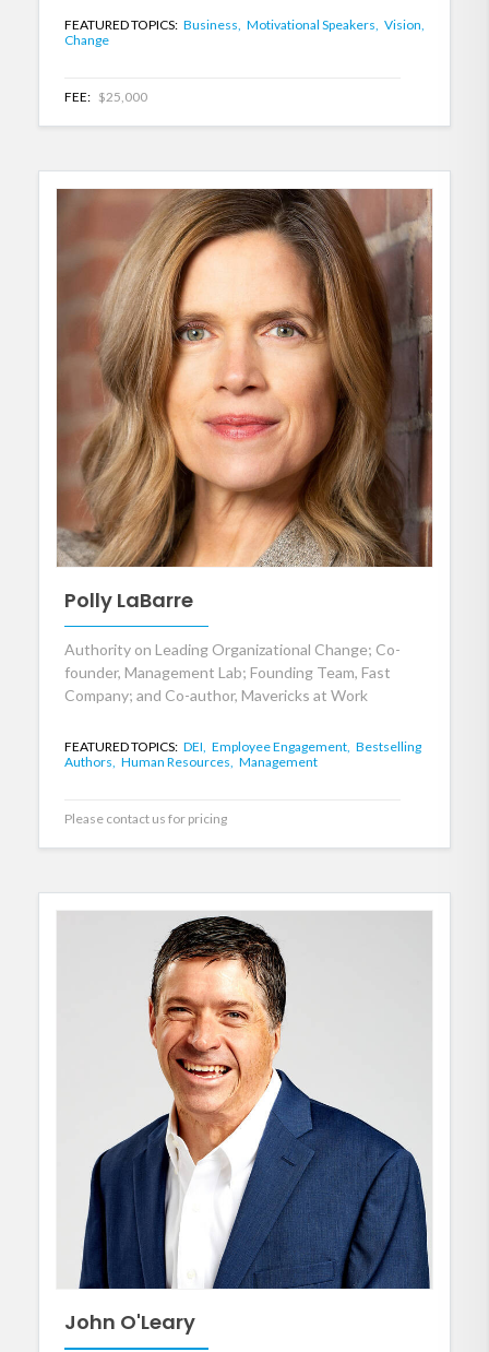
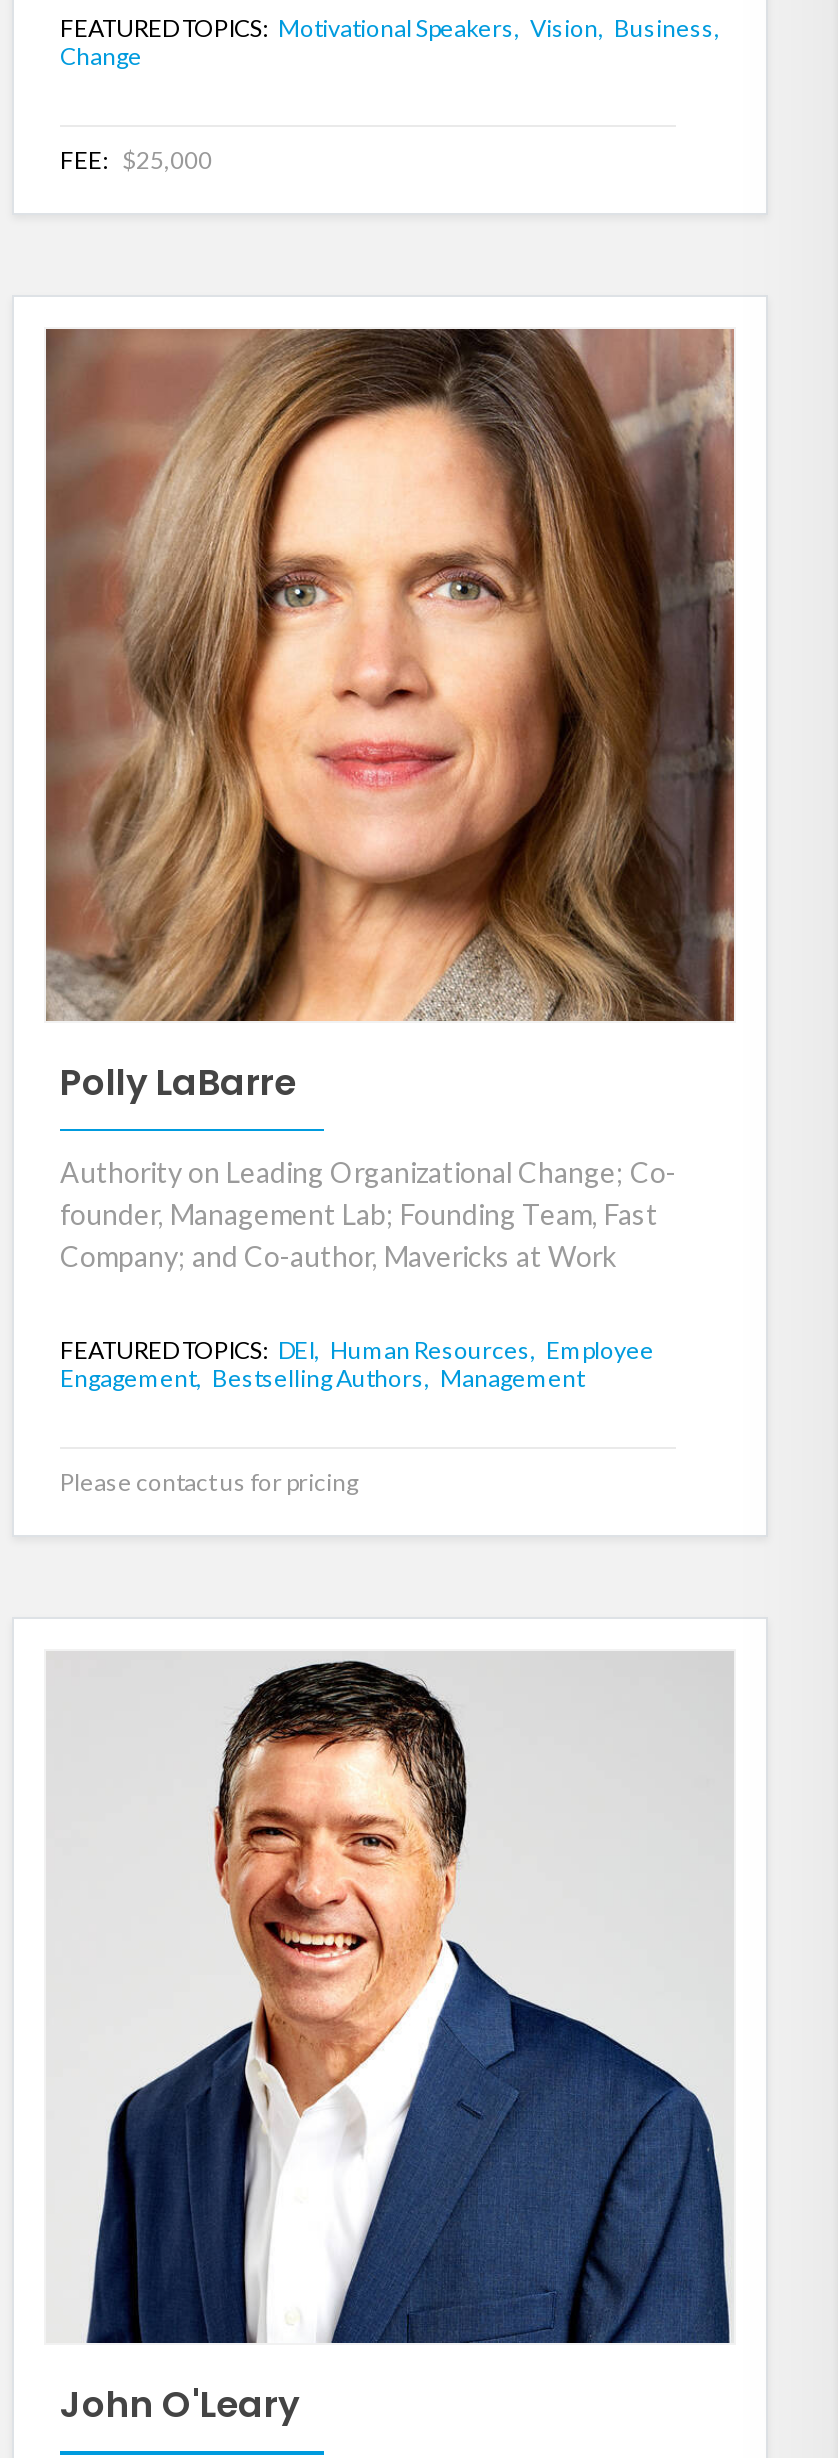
- FEATURED TOPICS: Business, Motivational Speakers, Vision,
+ FEATURED TOPICS: Motivational Speakers, Vision, Business,

- FEATURED TOPICS: DEI, Employee Engagement, Bestselling
+ FEATURED TOPICS: DEI, Human Resources, Employee

- Authors, Human Resources, Management
+ Engagement, Bestselling Authors, Management
